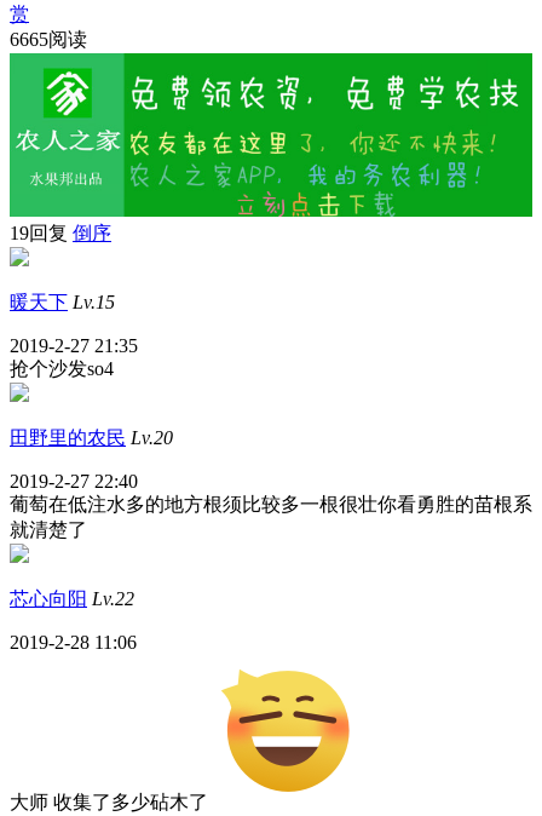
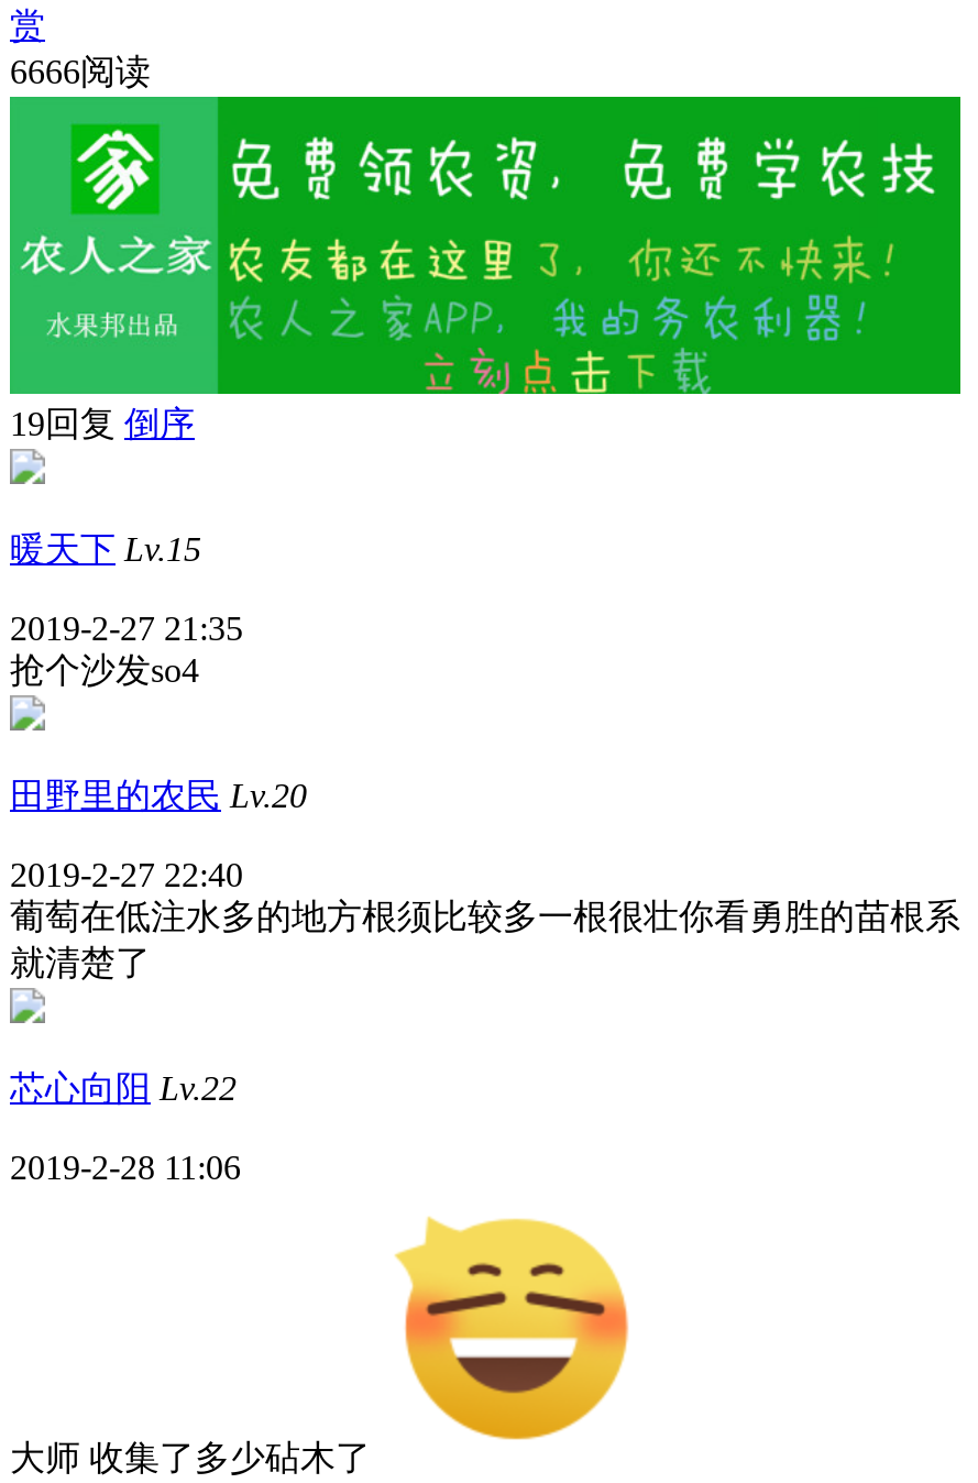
- 6665阅读
+ 6666阅读
